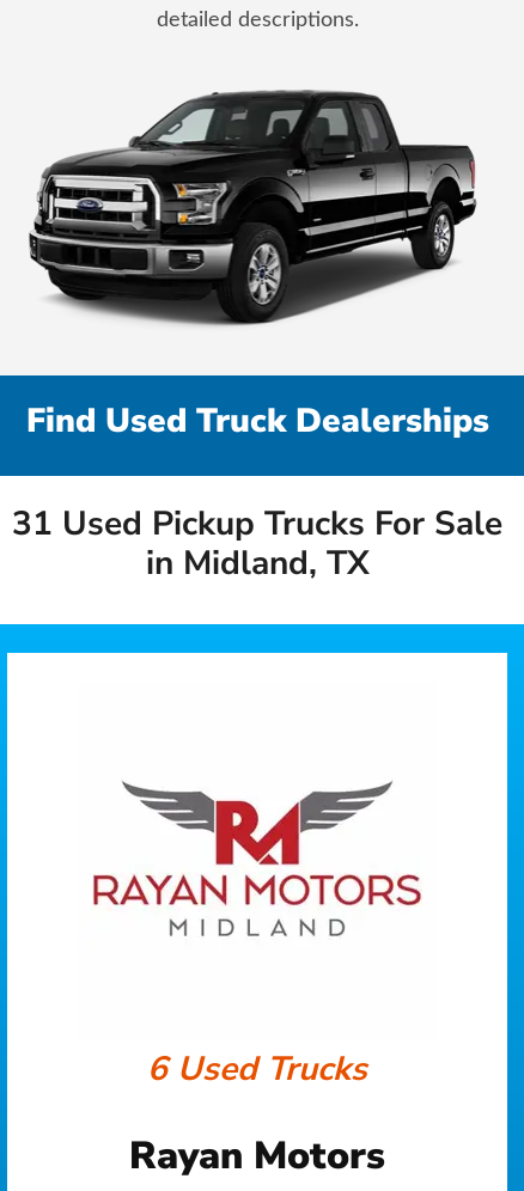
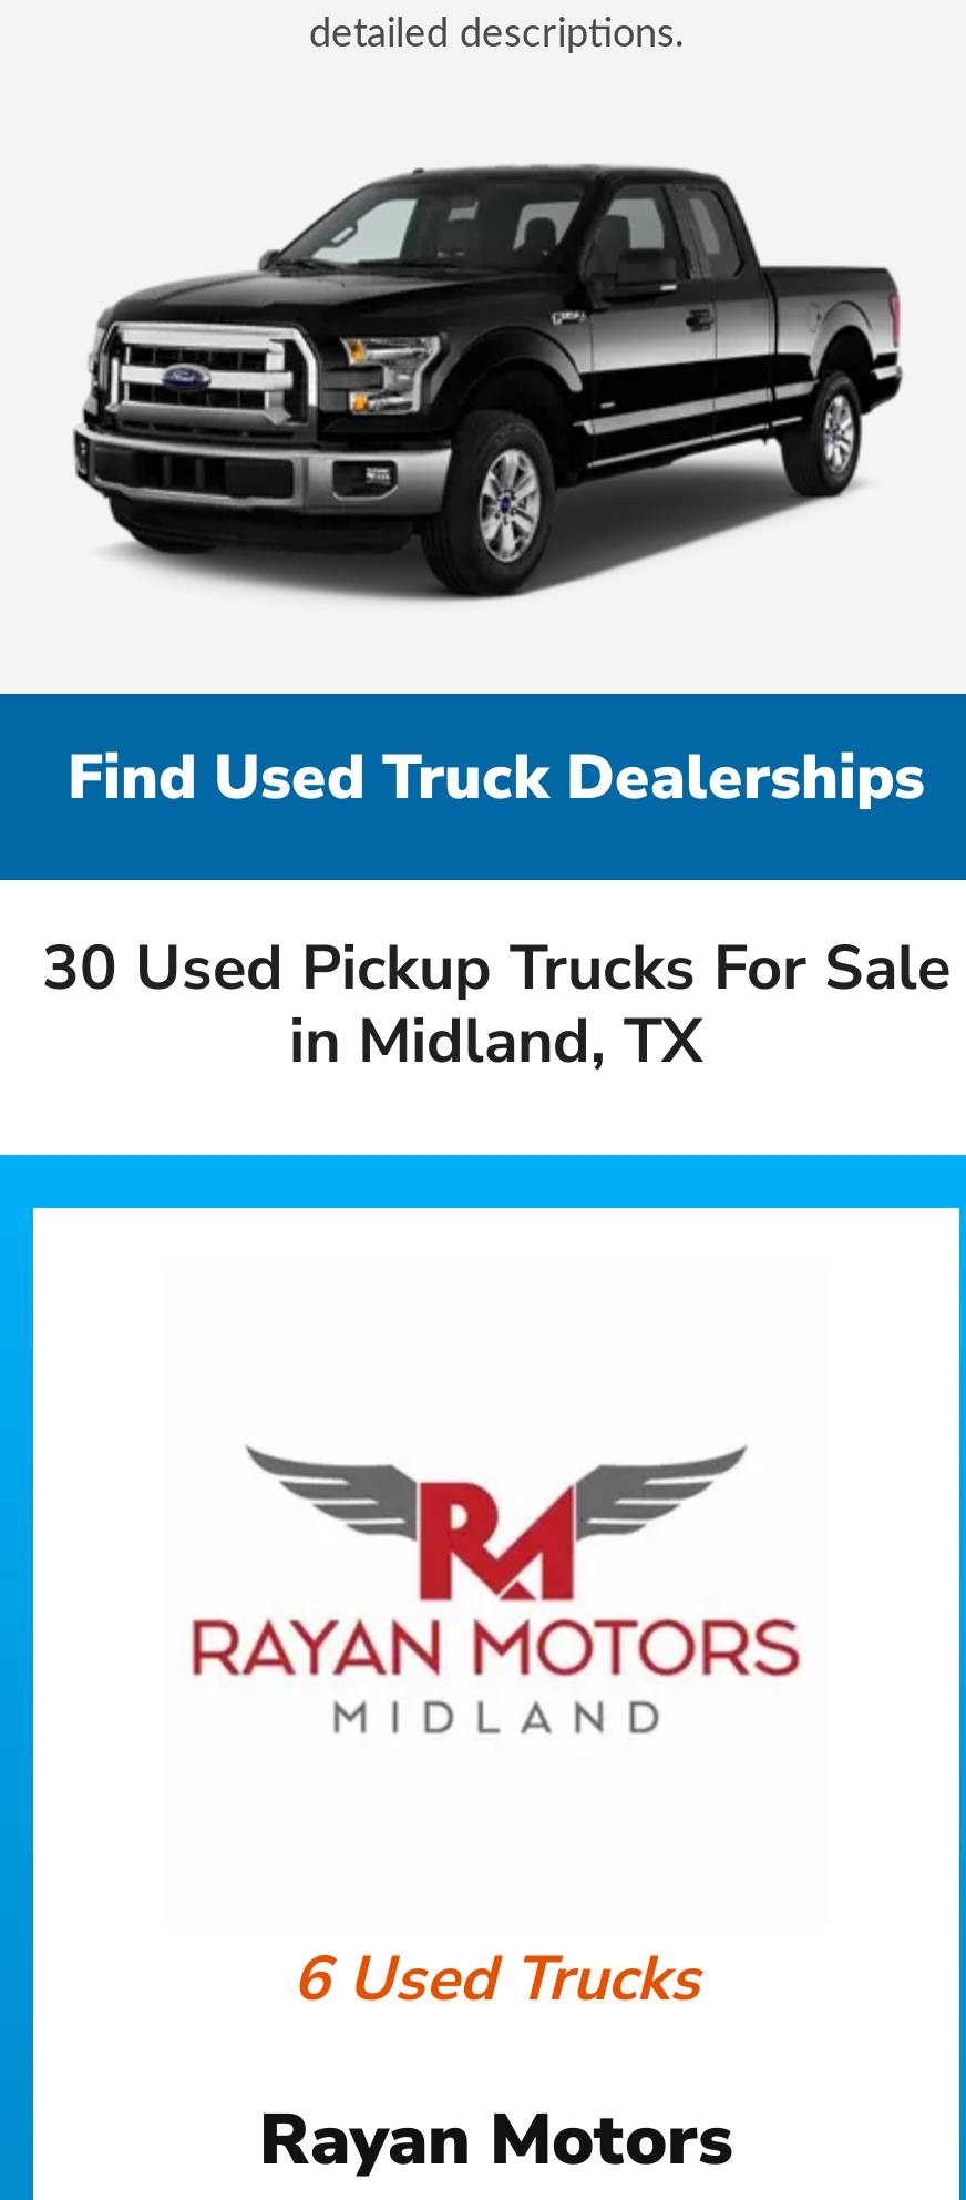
- 31 Used Pickup Trucks For Sale
+ 30 Used Pickup Trucks For Sale
